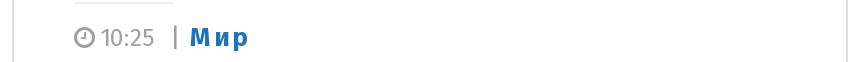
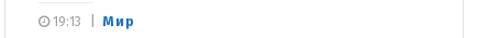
- 10:25 Мир
+ 19:13 Мир
